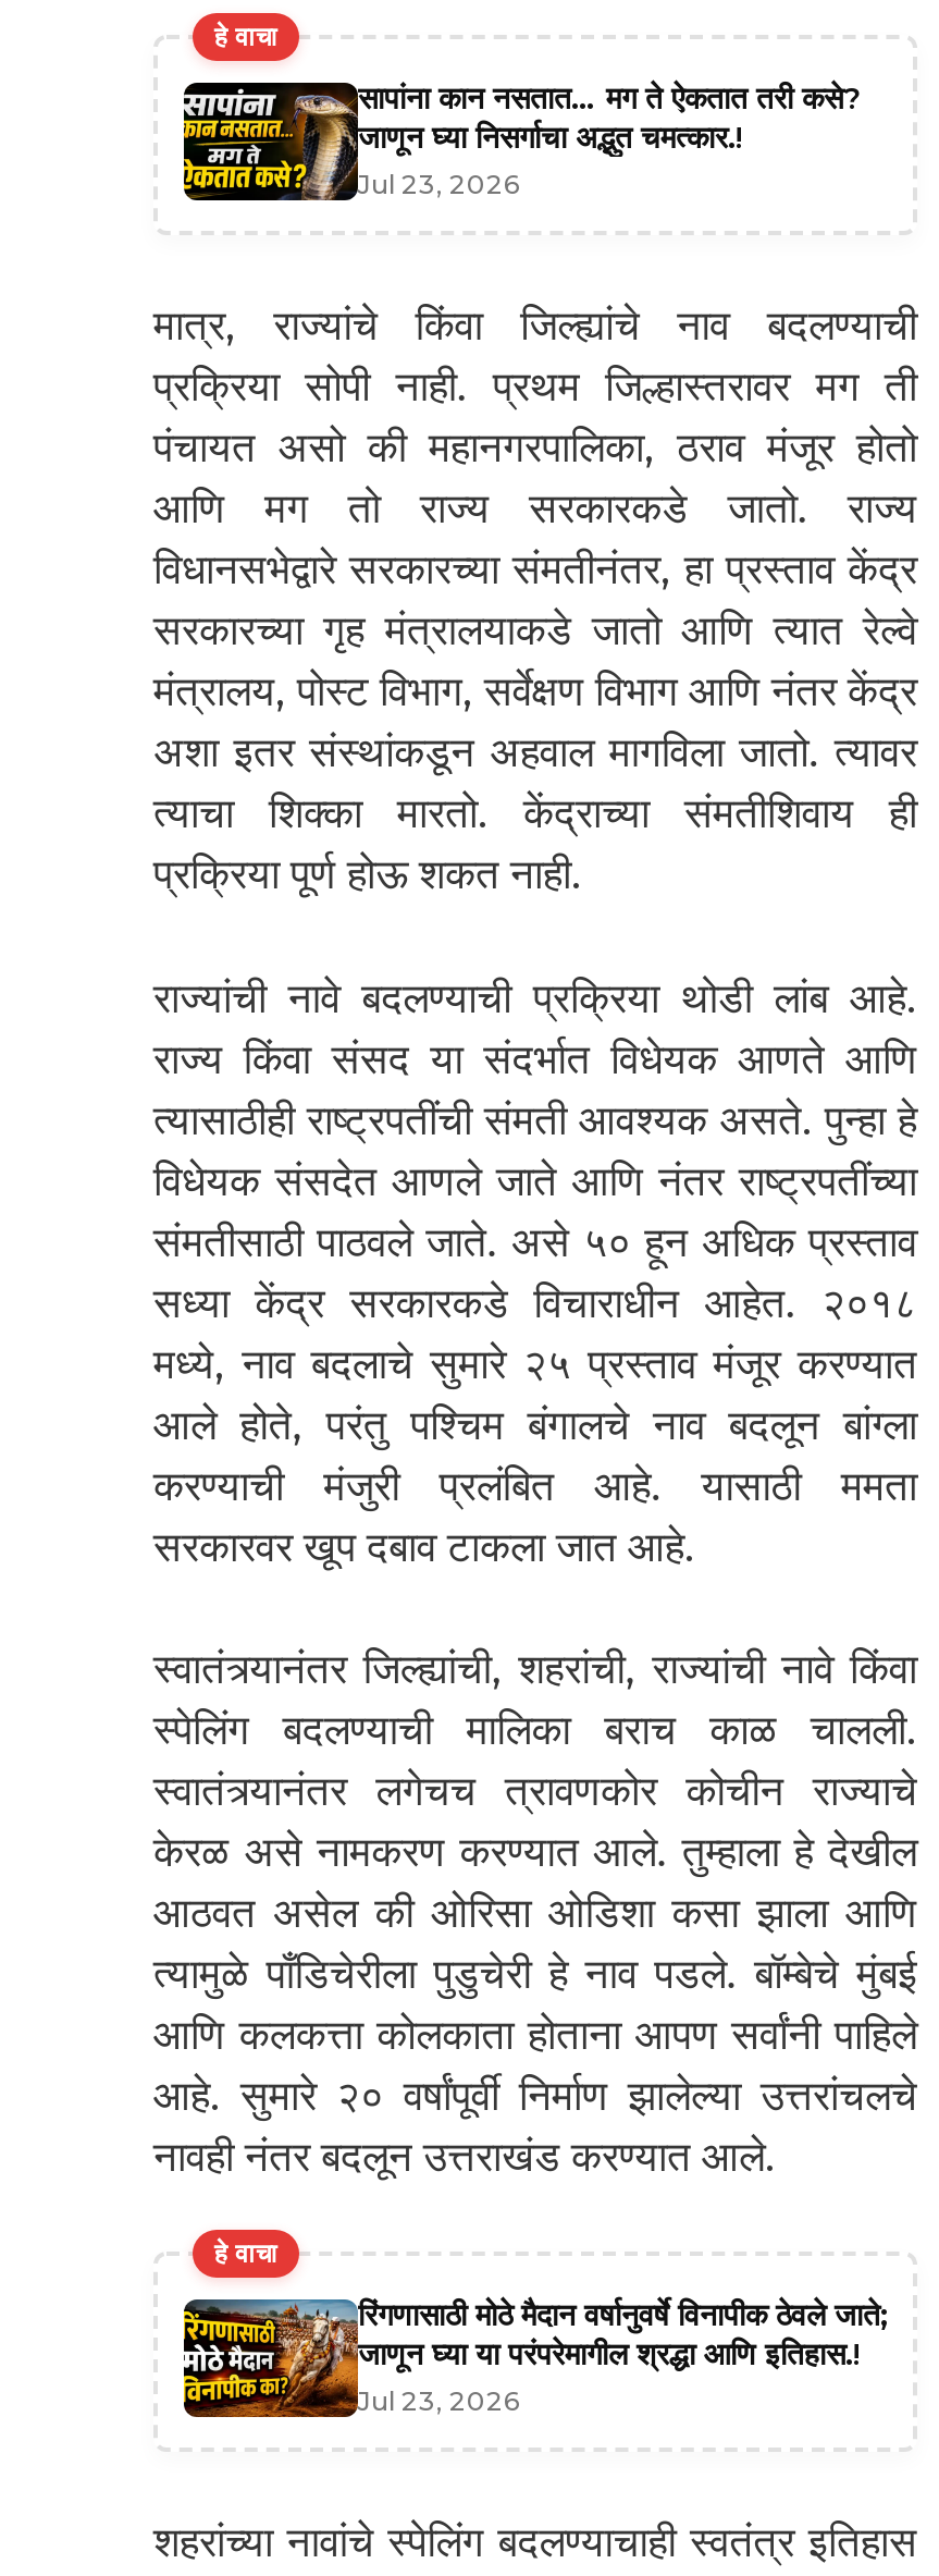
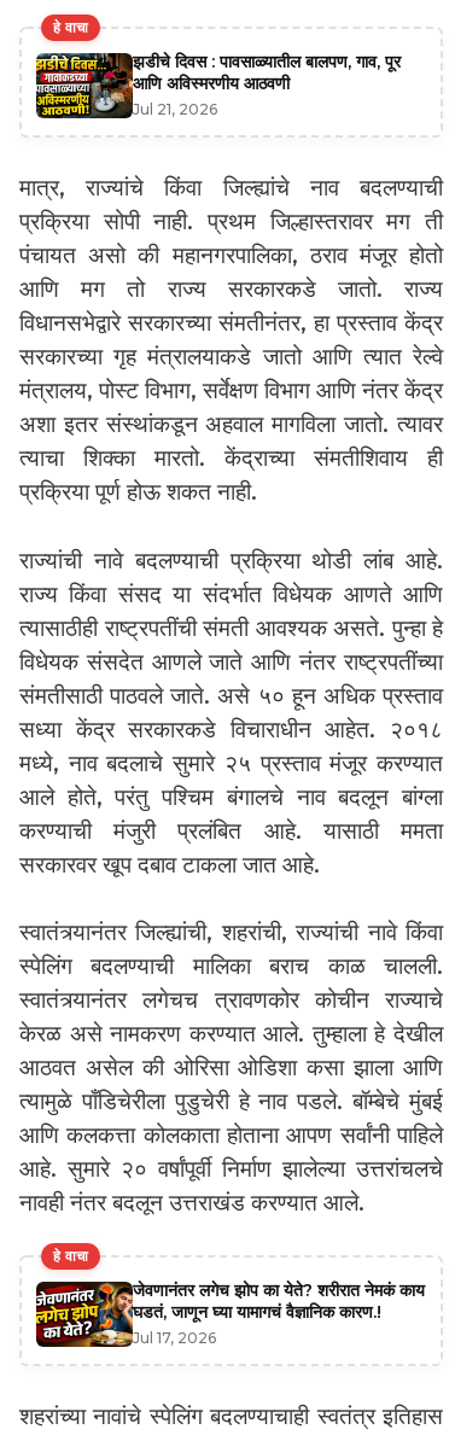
- [image]
- सापांना कान नसतात… मग ते ऐकतात तरी कसे?
- जाणून घ्या निसर्गाचा अद्भुत चमत्कार.!
- Jul 23, 2026
+ [image]
+ झडीचे दिवस : पावसाळ्यातील बालपण, गाव, पूर
+ आणि अविस्मरणीय आठवणी
+ Jul 21, 2026

- [image]
- रिंगणासाठी मोठे मैदान वर्षानुवर्षे विनापीक ठेवले जाते;
- जाणून घ्या या परंपरेमागील श्रद्धा आणि इतिहास.!
- Jul 23, 2026
+ [image]
+ जेवणानंतर लगेच झोप का येते? शरीरात नेमकं काय
+ घडतं, जाणून घ्या यामागचं वैज्ञानिक कारण.!
+ Jul 17, 2026
